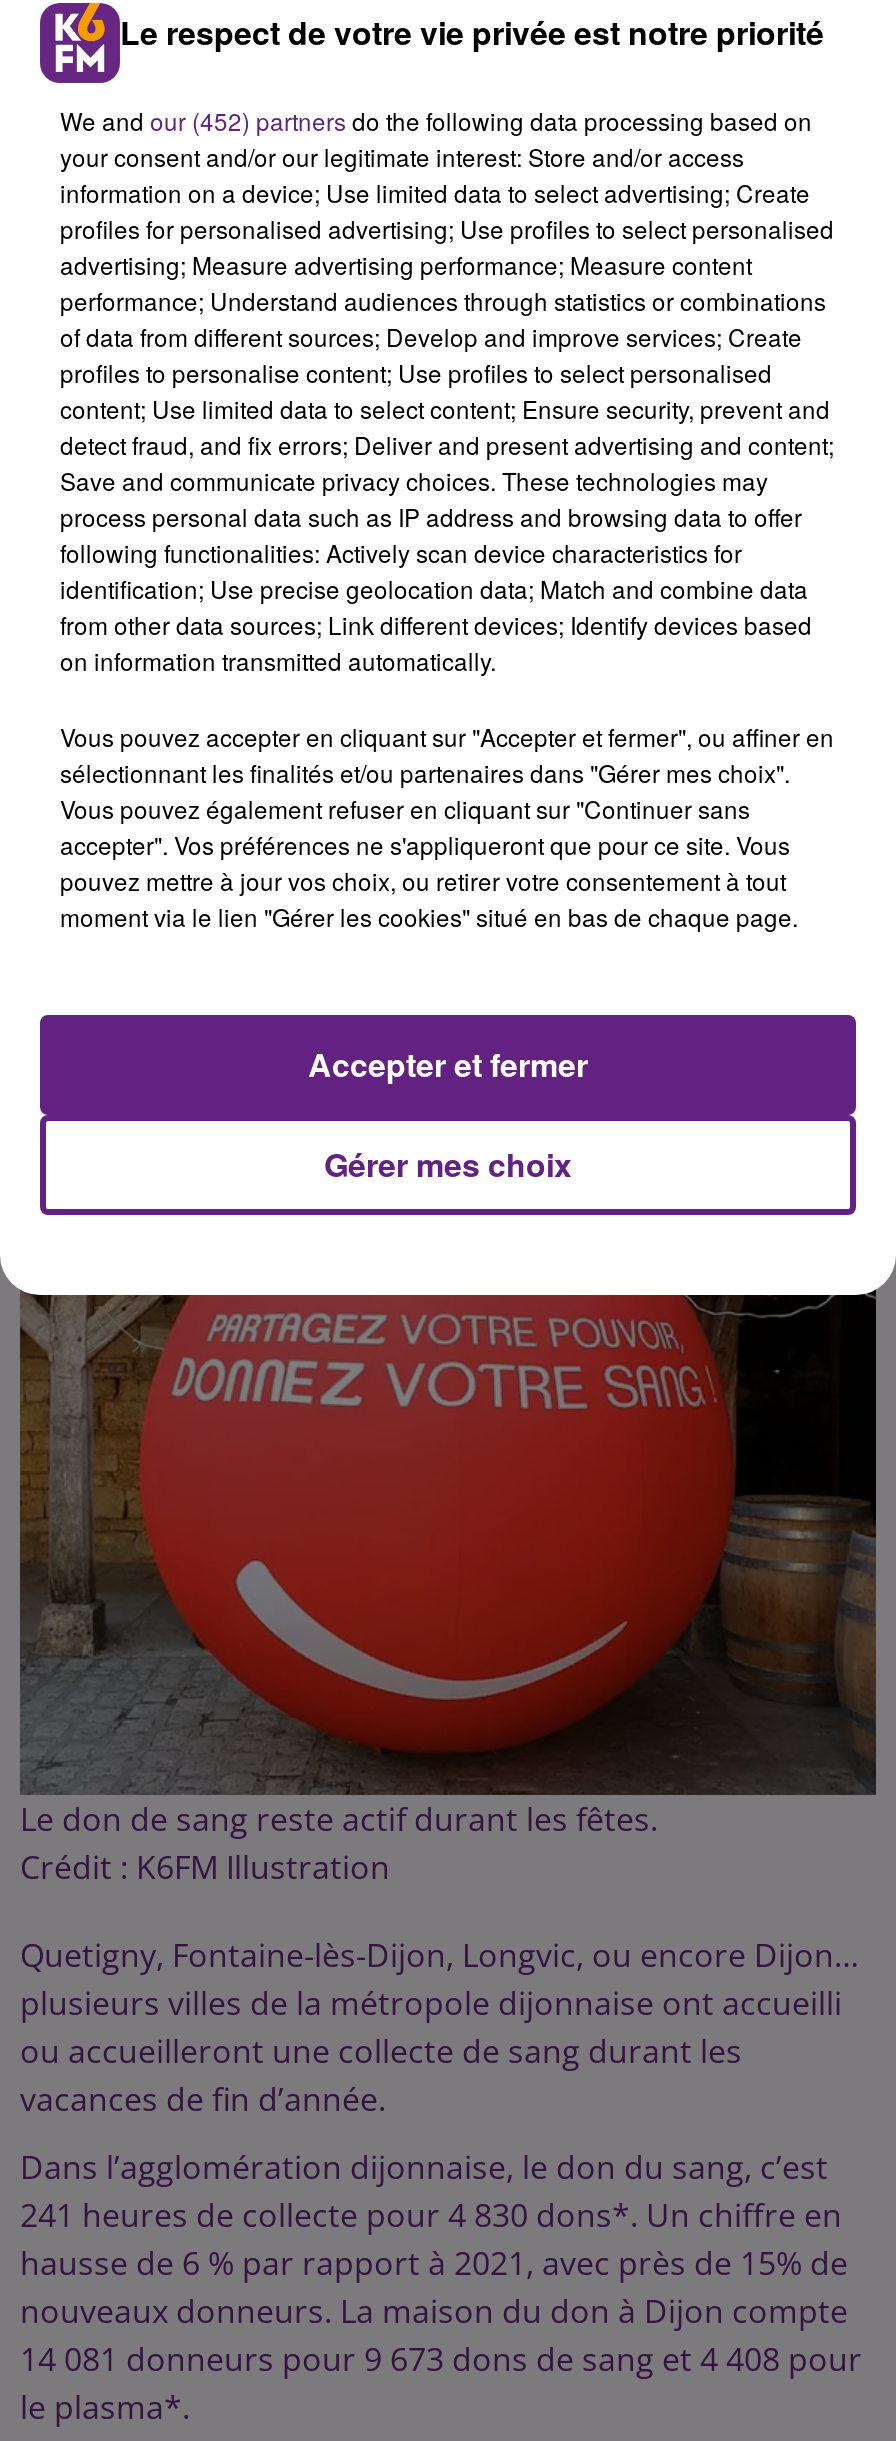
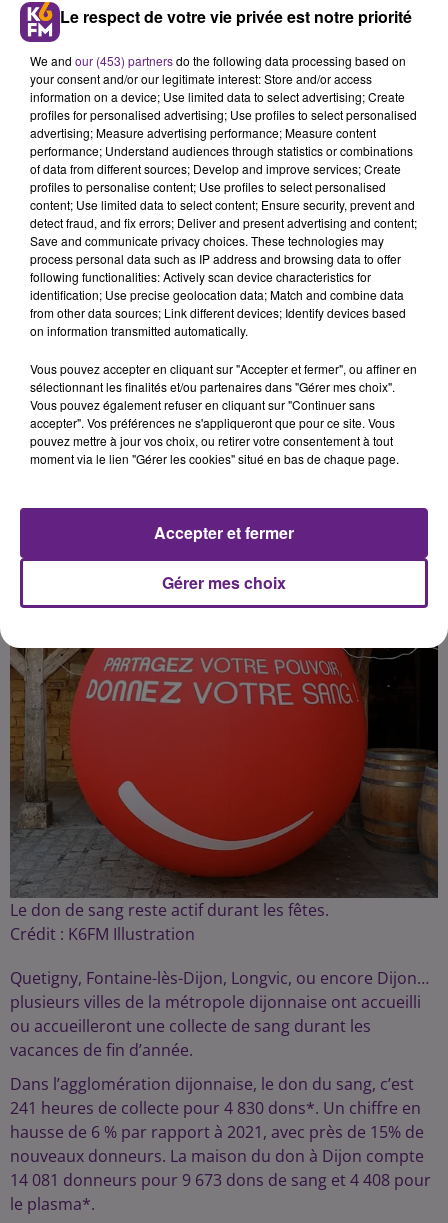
- We and our (452) partners do the following data processing based on
+ We and our (453) partners do the following data processing based on
